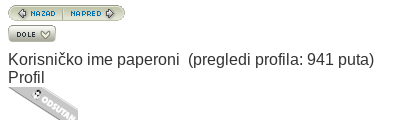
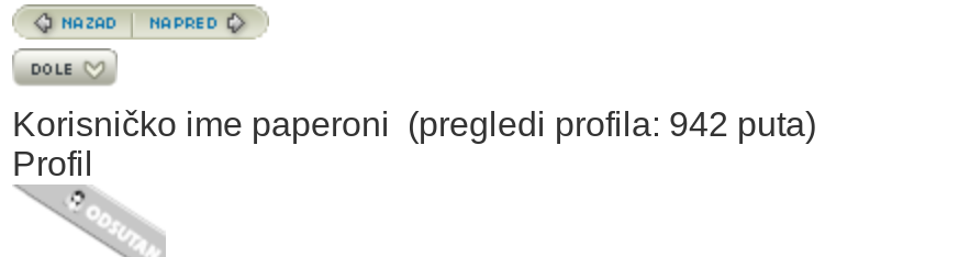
- Korisničko ime paperoni (pregledi profila: 941 puta)
+ Korisničko ime paperoni (pregledi profila: 942 puta)
